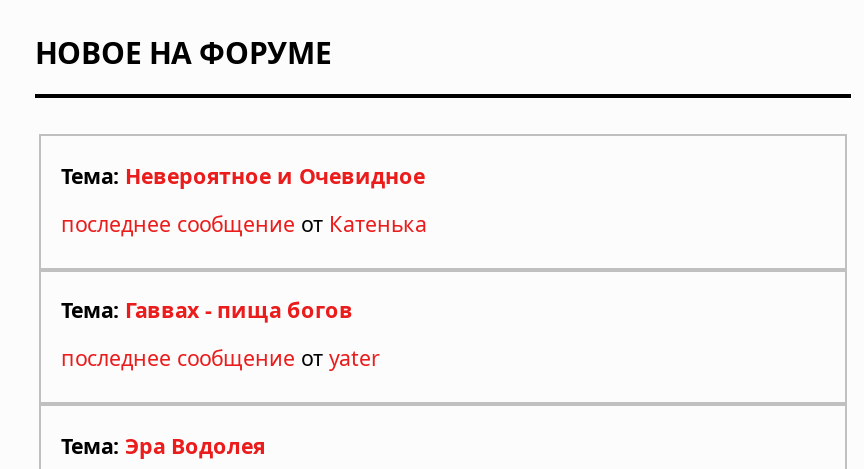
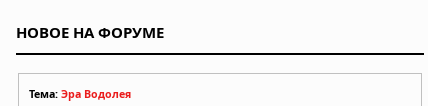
- Тема: Невероятное и Очевидное
- последнее сообщение от Катенька
- Тема: Гаввах - пища богов
- последнее сообщение от yater
